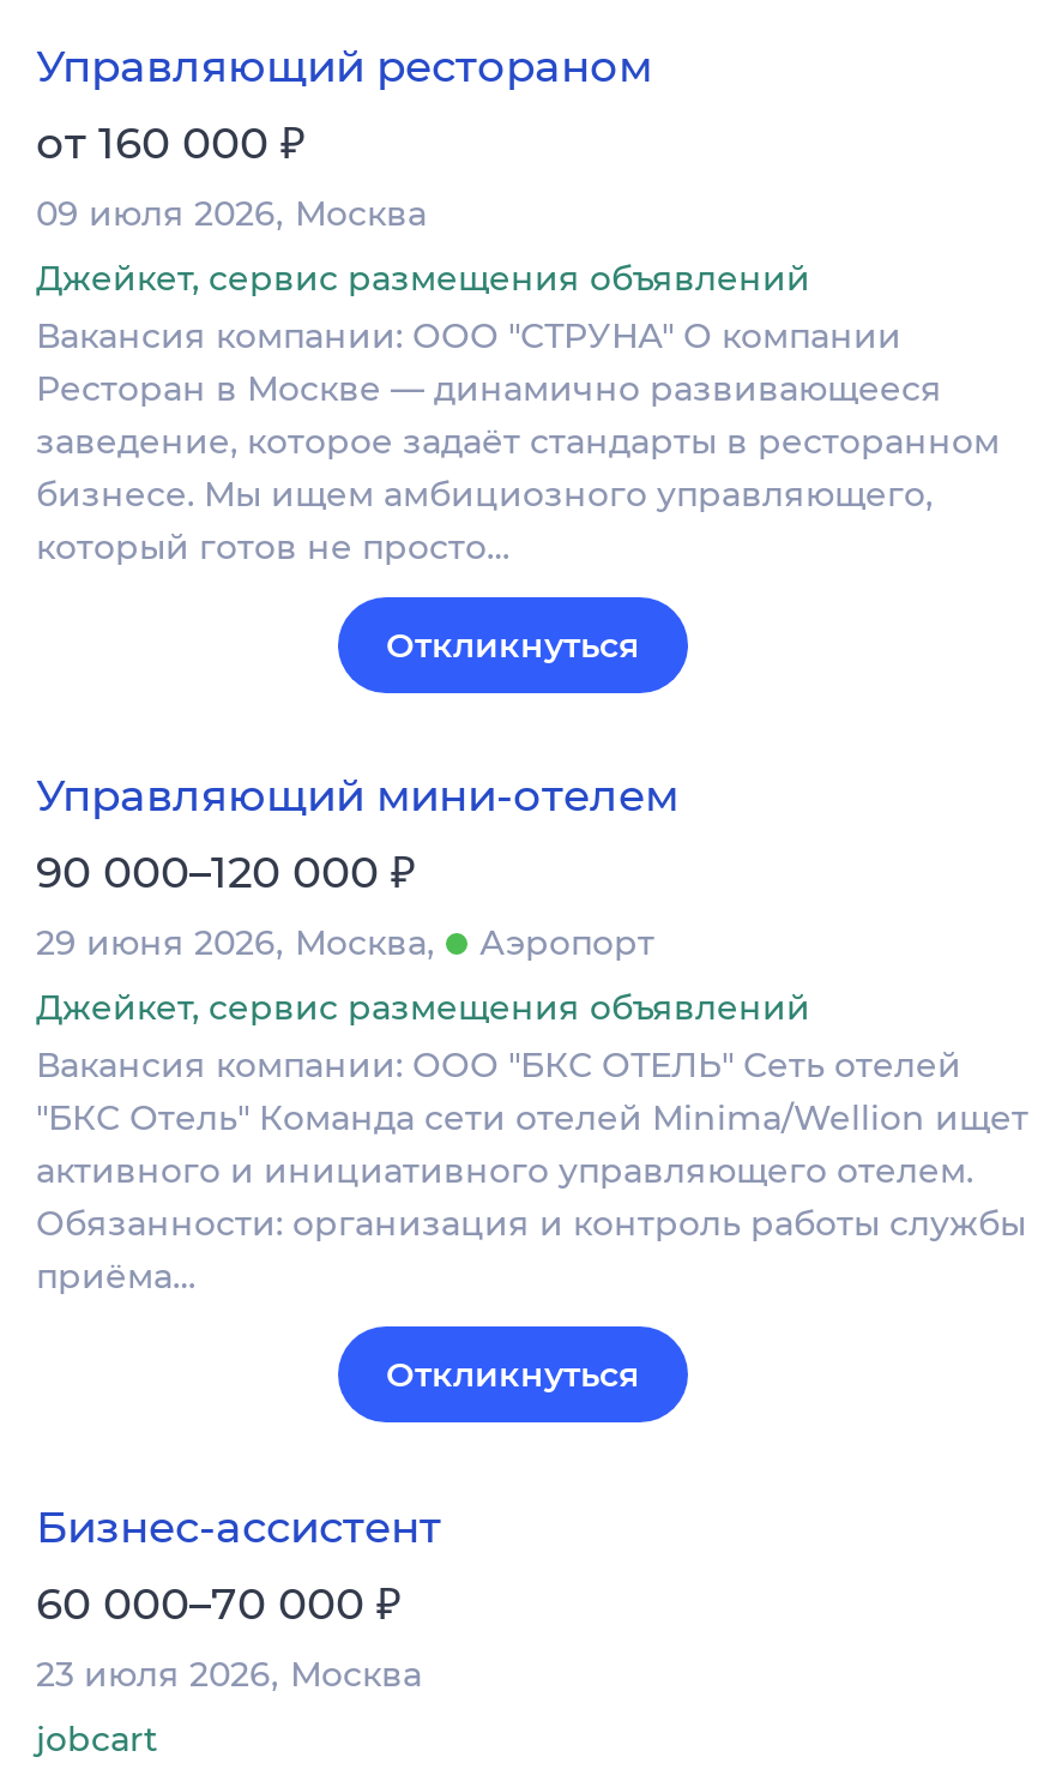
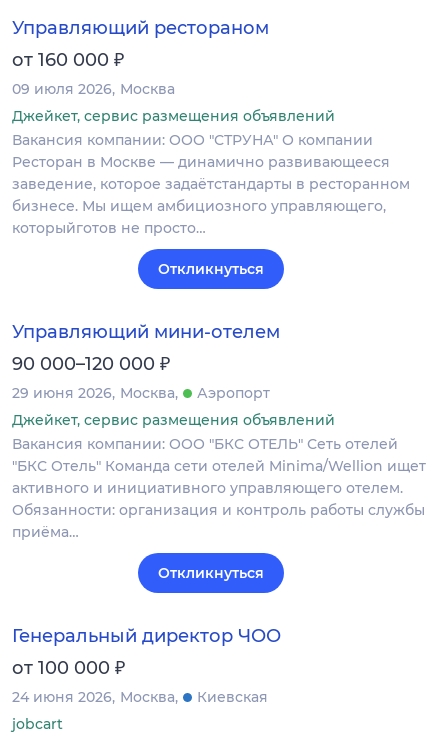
- заведение, которое задаёт стандарты в ресторанном
+ заведение, которое задаётстандарты в ресторанном

- который готов не просто…
+ которыйготов не просто…

- Бизнес-ассистент
- 60 000–70 000 ₽
- 23 июля 2026 Москва
+ Генеральный директор ЧОО
+ от 100 000 ₽
+ 24 июня 2026 Москва
+ Киевская
